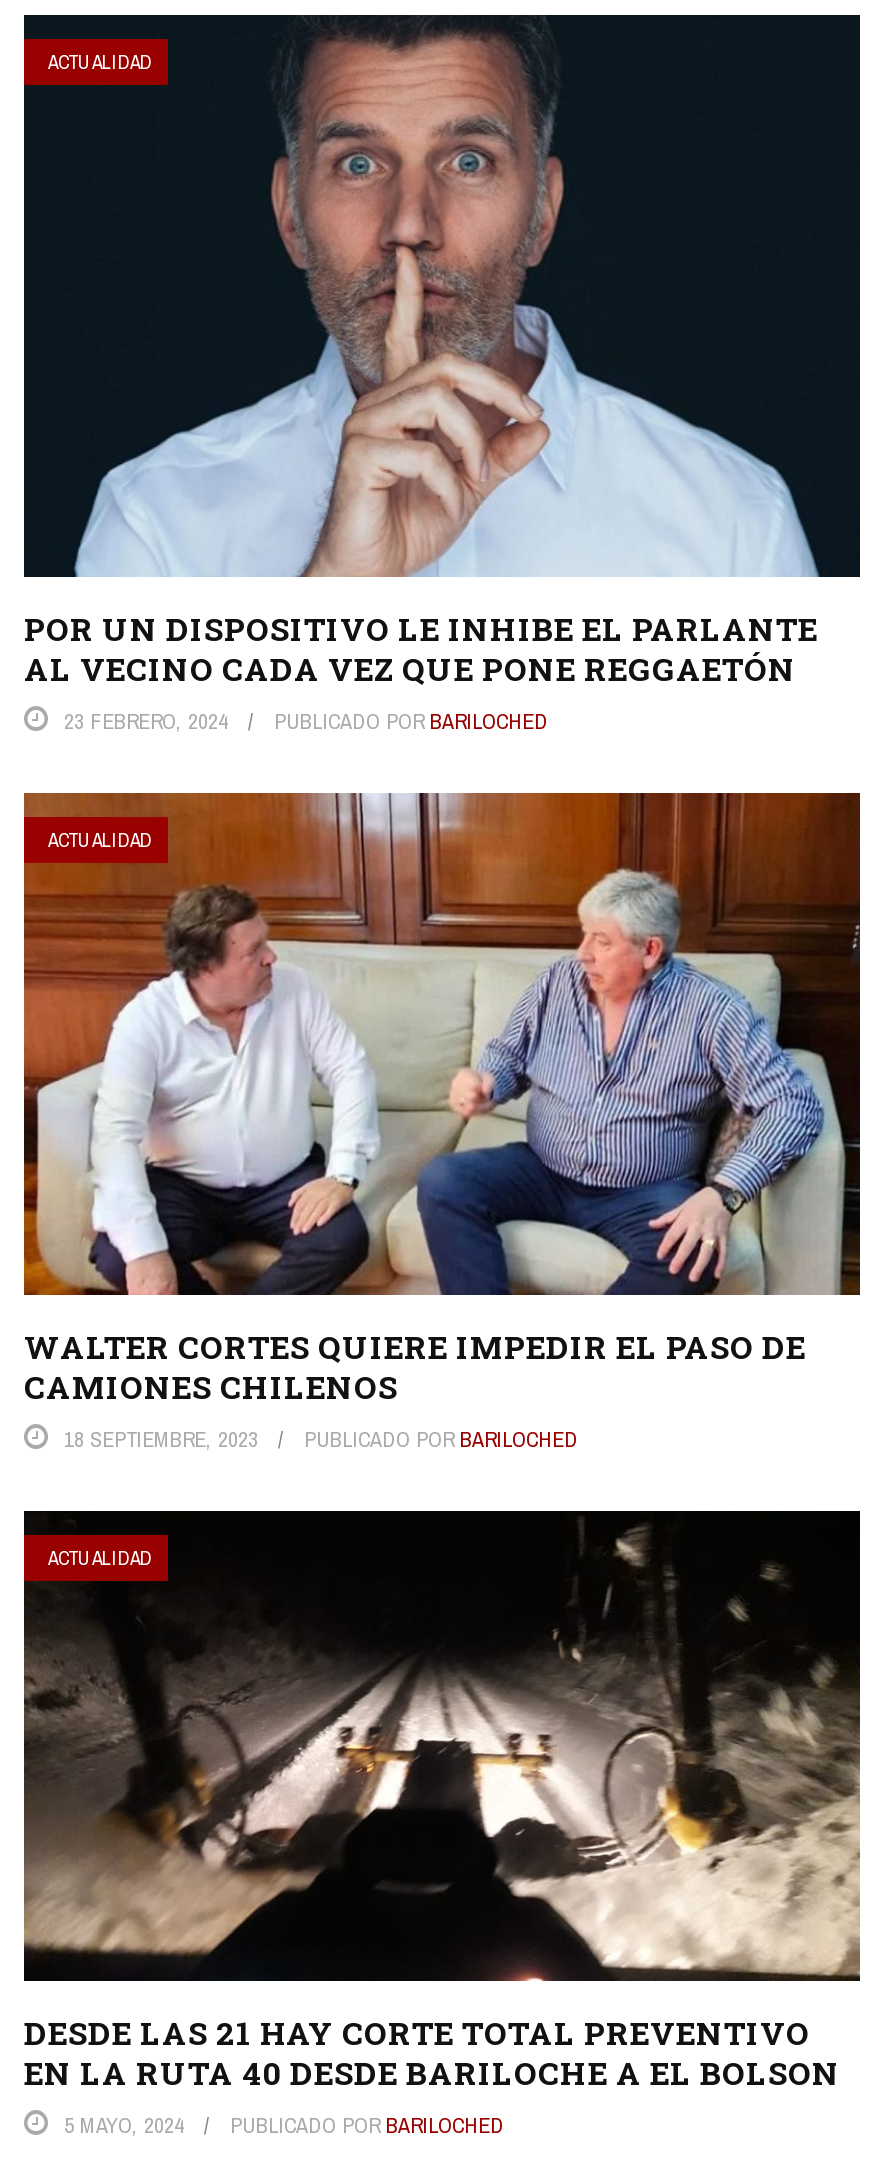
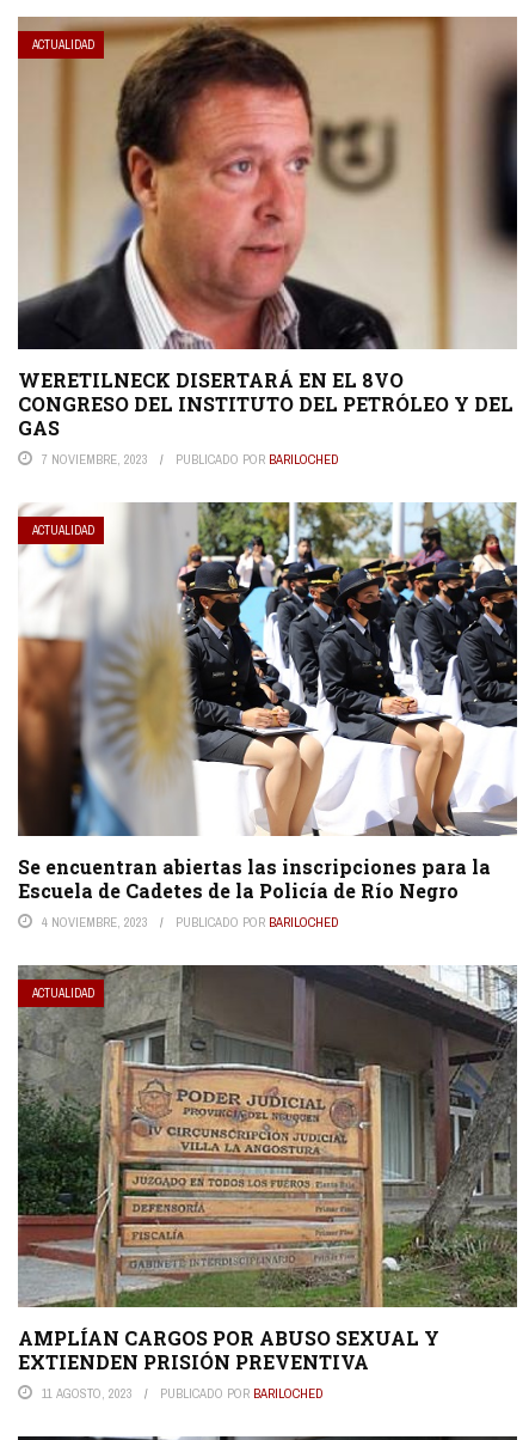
- [image]
- POR UN DISPOSITIVO LE INHIBE EL PARLANTE
- AL VECINO CADA VEZ QUE PONE REGGAETÓN
- 23 FEBRERO, 2024
+ [image]
+ WERETILNECK DISERTARÁ EN EL 8VO
+ CONGRESO DEL INSTITUTO DEL PETRÓLEO Y DEL
+ GAS
+ 7 NOVIEMBRE, 2023

- [image]
- WALTER CORTES QUIERE IMPEDIR EL PASO DE
- CAMIONES CHILENOS
- 18 SEPTIEMBRE, 2023
+ [image]
+ Se encuentran abiertas las inscripciones para la
+ Escuela de Cadetes de la Policía de Río Negro
+ 4 NOVIEMBRE, 2023

- [image]
- DESDE LAS 21 HAY CORTE TOTAL PREVENTIVO
- EN LA RUTA 40 DESDE BARILOCHE A EL BOLSON
- 5 MAYO, 2024
+ [image]
+ AMPLÍAN CARGOS POR ABUSO SEXUAL Y
+ EXTIENDEN PRISIÓN PREVENTIVA
+ 11 AGOSTO, 2023
